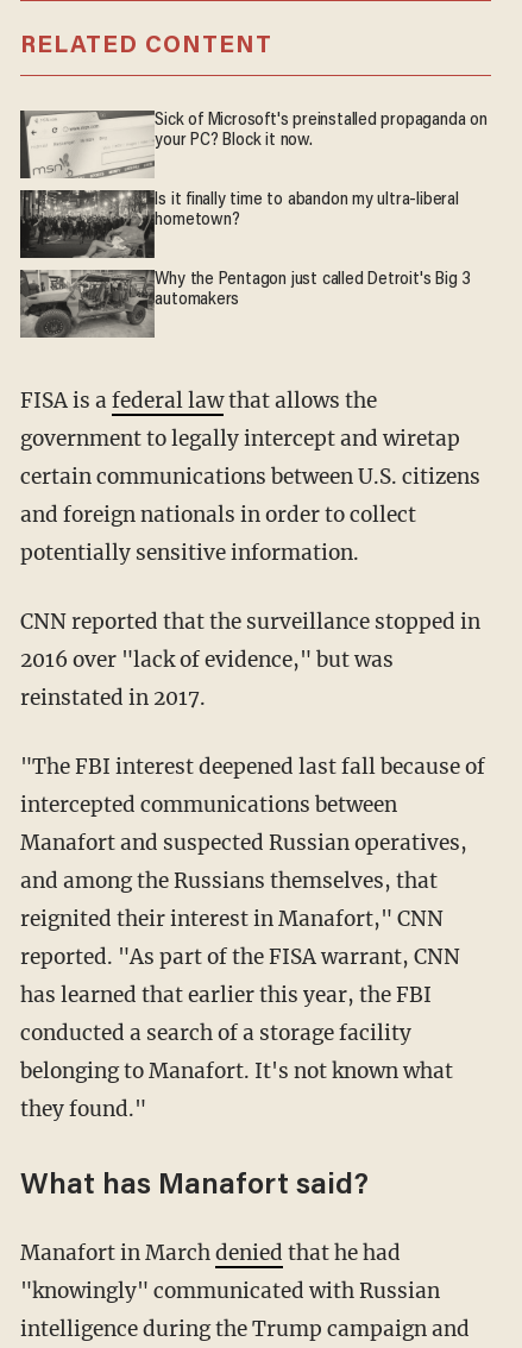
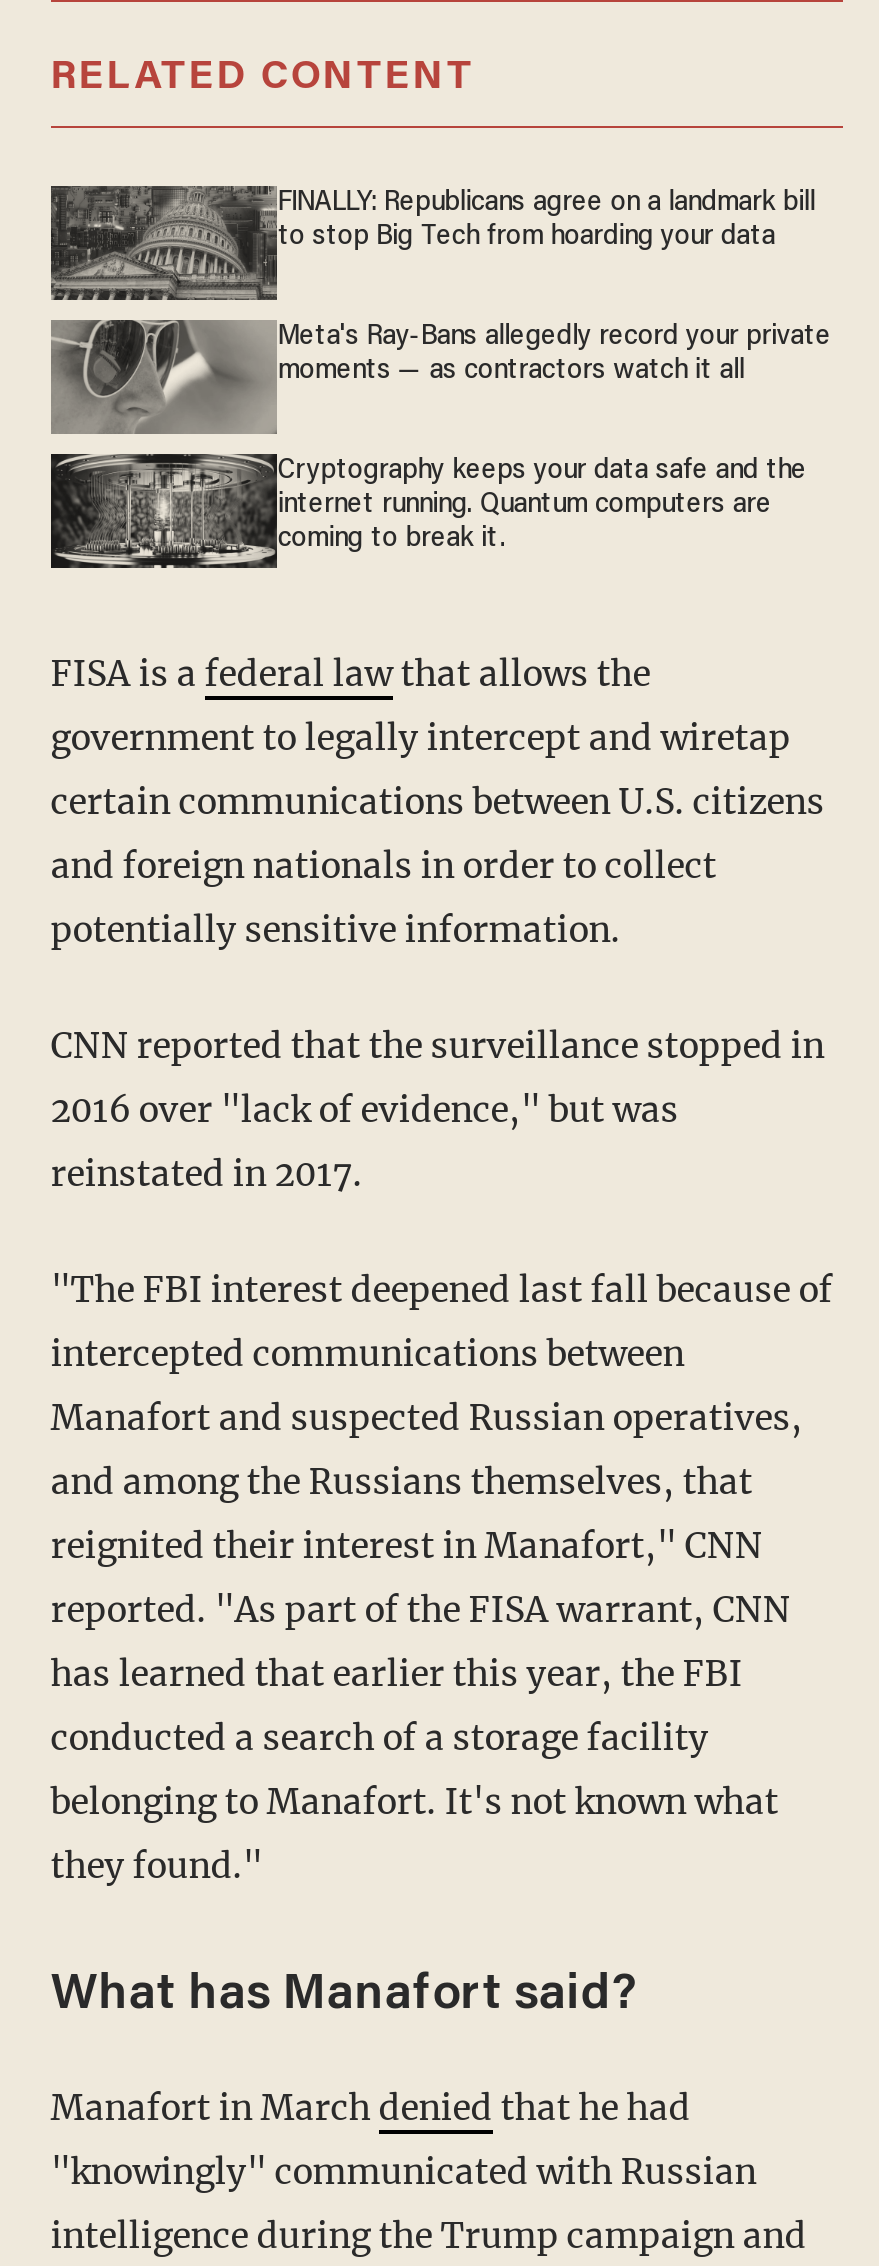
- [image]
- Sick of Microsoft's preinstalled propaganda on
- your PC? Block it now.
+ [image]
+ FINALLY: Republicans agree on a landmark bill
+ to stop Big Tech from hoarding your data

- [image]
- Is it finally time to abandon my ultra-liberal
- hometown?
+ [image]
+ Meta's Ray-Bans allegedly record your private
+ moments — as contractors watch it all

- [image]
- Why the Pentagon just called Detroit's Big 3
- automakers
+ [image]
+ Cryptography keeps your data safe and the
+ internet running. Quantum computers are
+ coming to break it.
